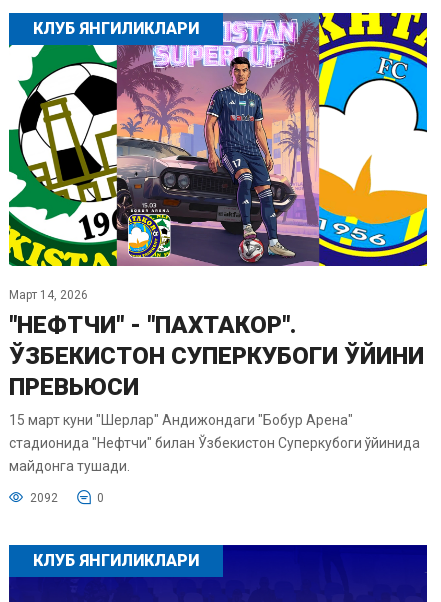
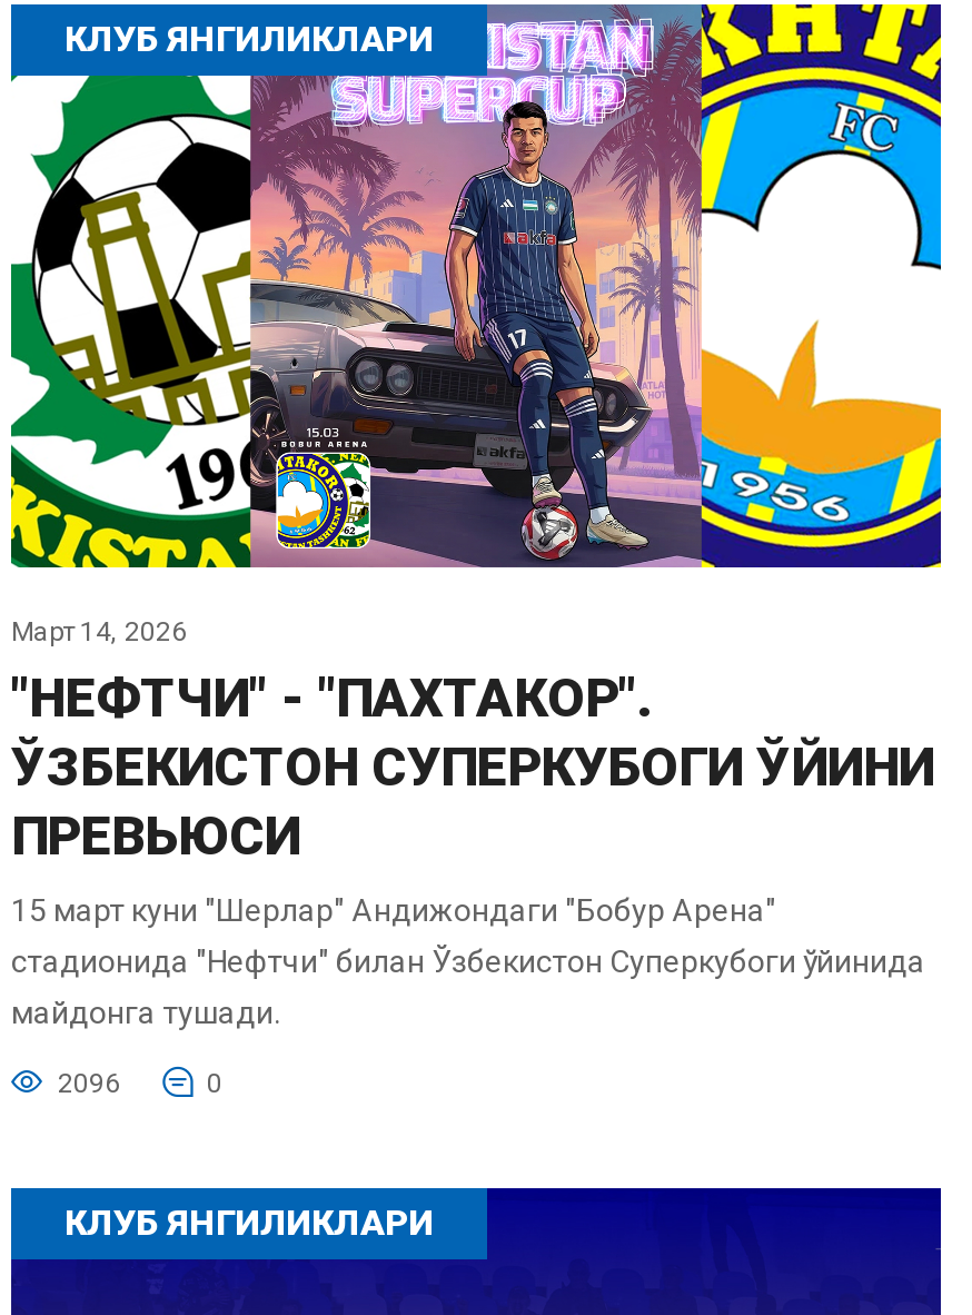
- 2092
+ 2096
